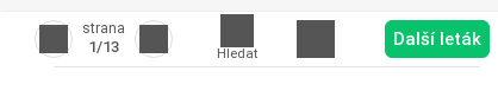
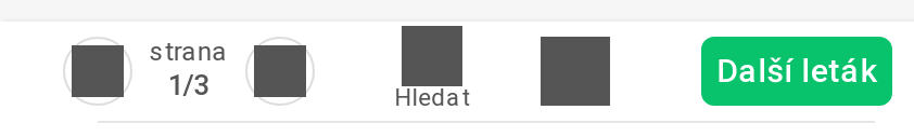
- 1/13
+ 1/3
